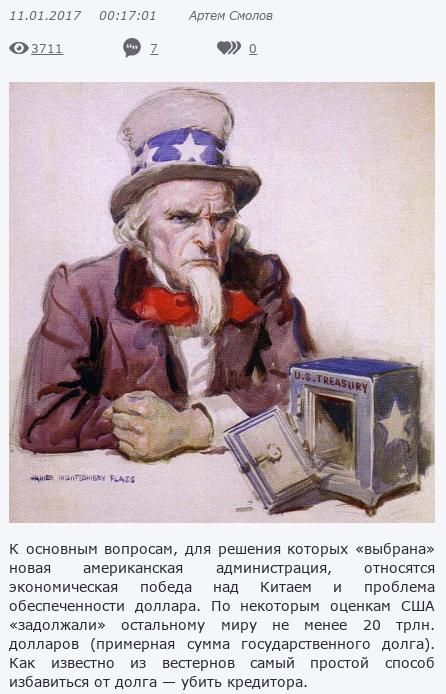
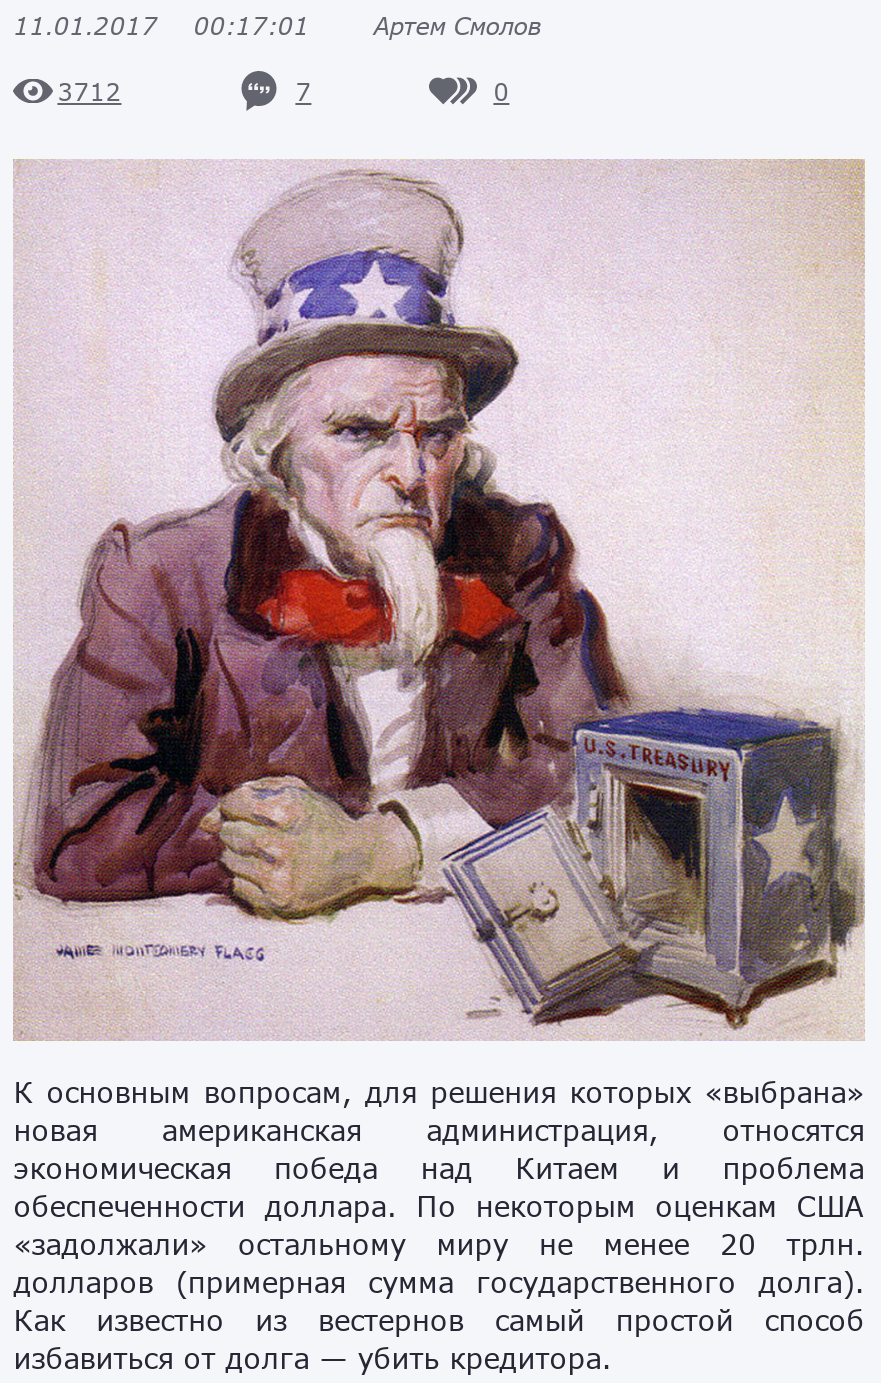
- 3711
+ 3712
